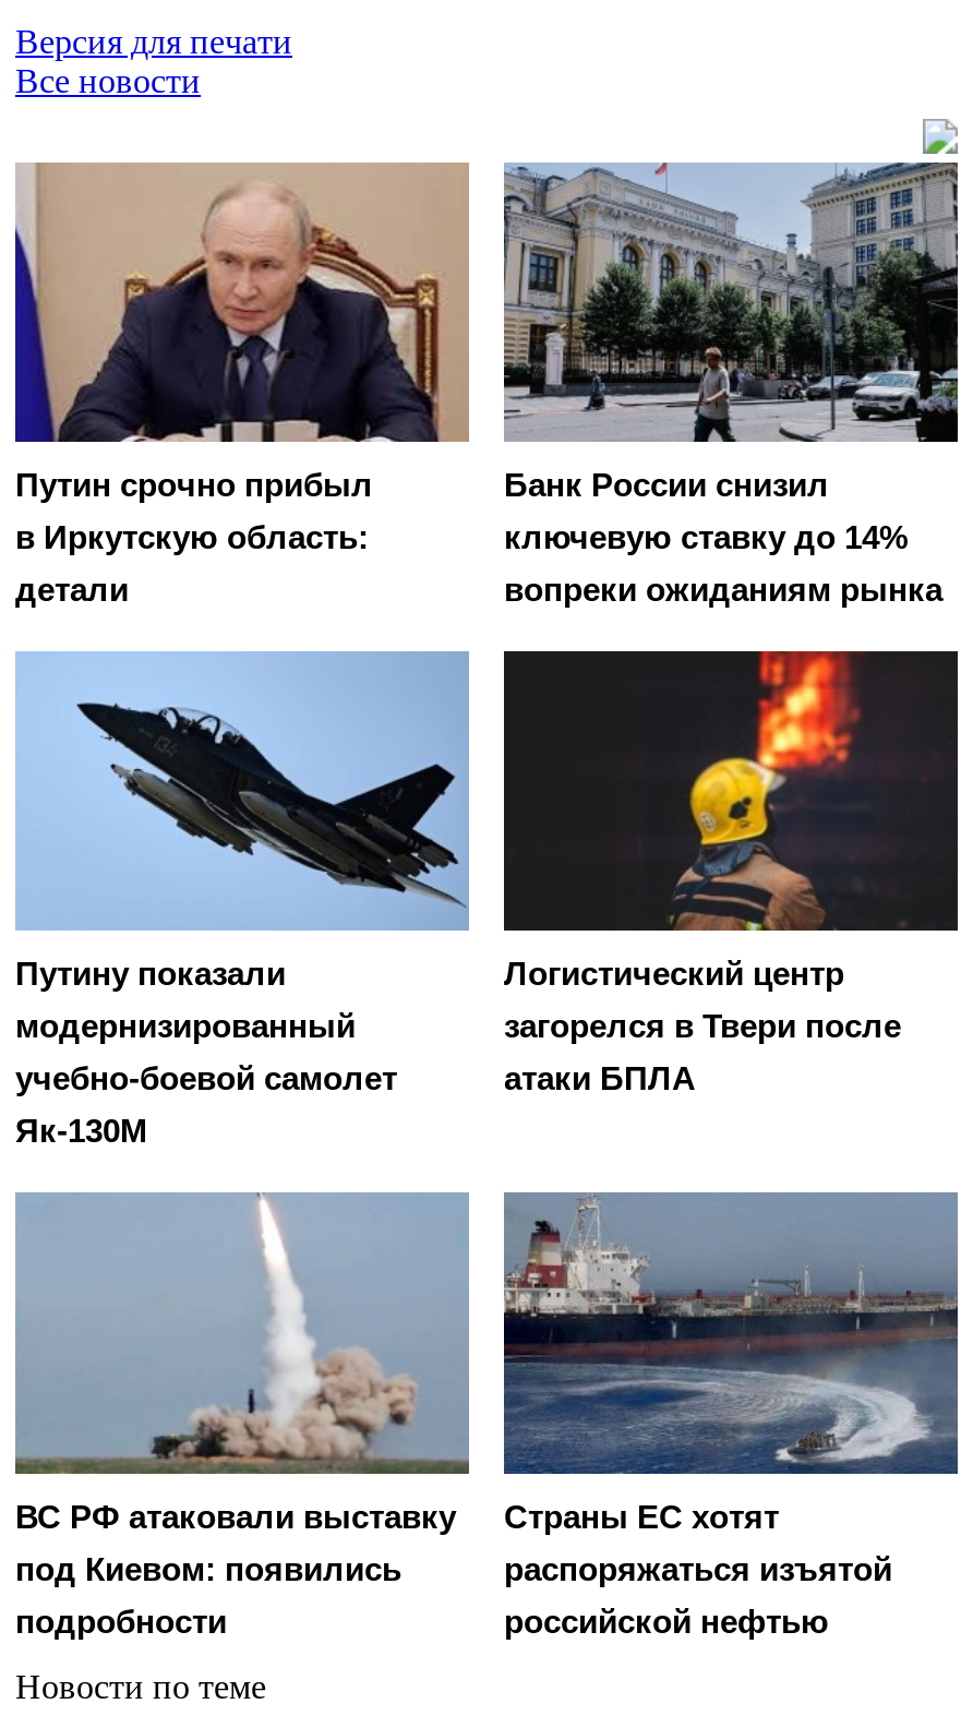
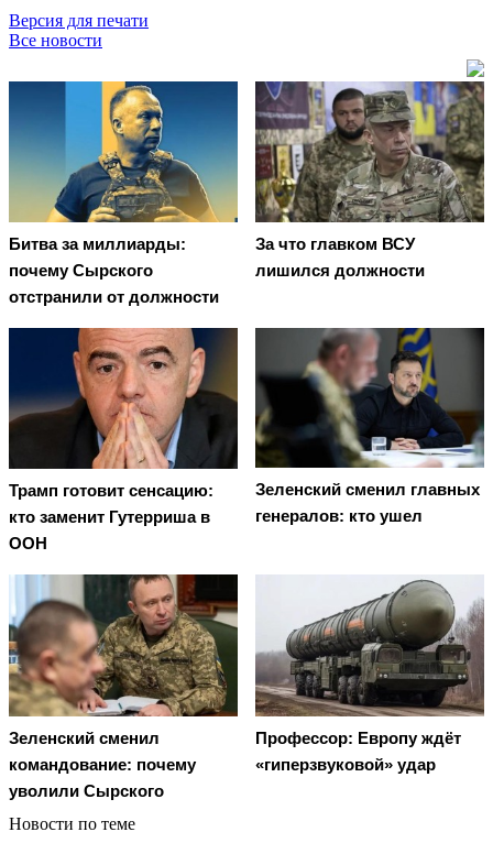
- [image]
- Путин срочно прибыл
- в Иркутскую область:
- детали
+ [image]
+ Битва за миллиарды:
+ почему Сырского
+ отстранили от должности

- [image]
- Банк России снизил
- ключевую ставку до 14%
- вопреки ожиданиям рынка
+ [image]
+ За что главком ВСУ
+ лишился должности

- [image]
- Путину показали
- модернизированный
- учебно-боевой самолет
- Як-130М
+ [image]
+ Трамп готовит сенсацию:
+ кто заменит Гутерриша в
+ ООН

- [image]
- Логистический центр
- загорелся в Твери после
- атаки БПЛА
+ [image]
+ Зеленский сменил главных
+ генералов: кто ушел

- [image]
- ВС РФ атаковали выставку
- под Киевом: появились
- подробности
+ [image]
+ Зеленский сменил
+ командование: почему
+ уволили Сырского

- [image]
- Страны ЕС хотят
- распоряжаться изъятой
- российской нефтью
+ [image]
+ Профессор: Европу ждёт
+ «гиперзвуковой» удар
